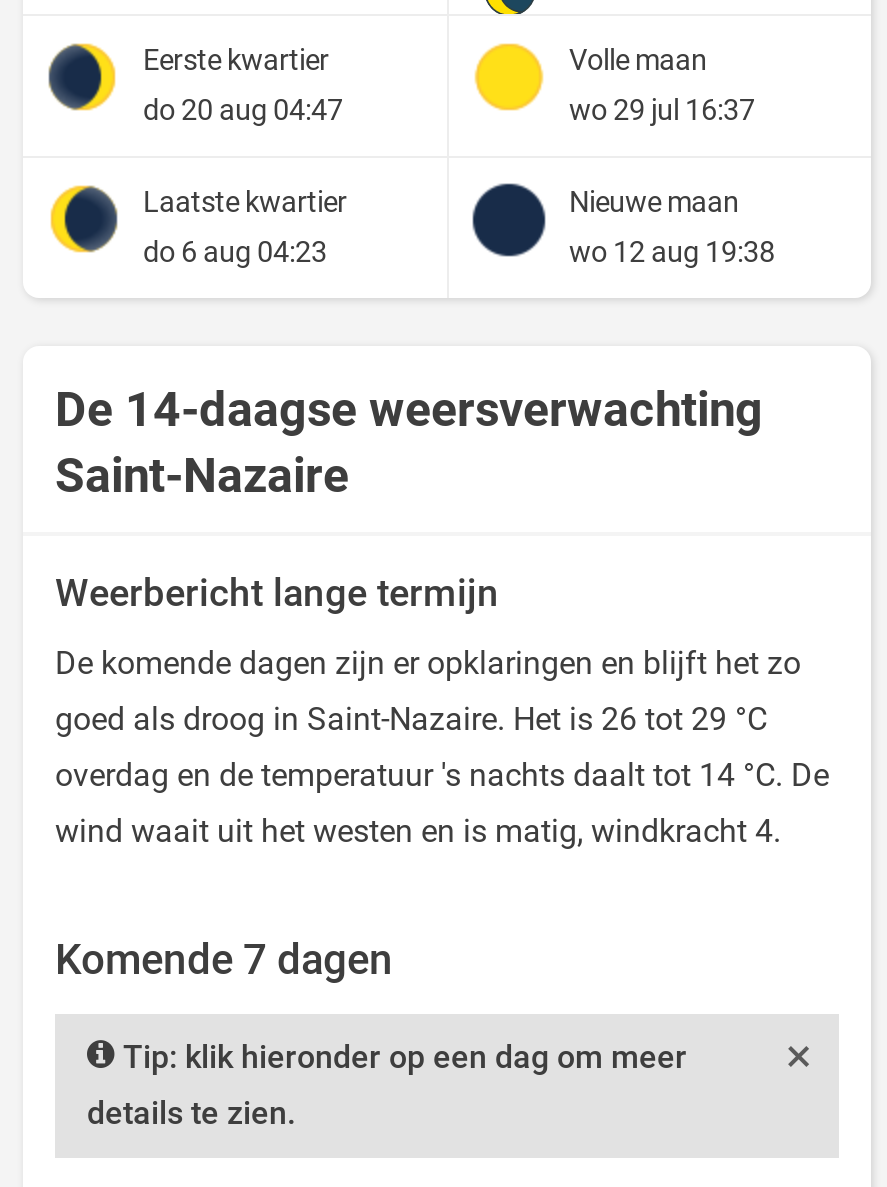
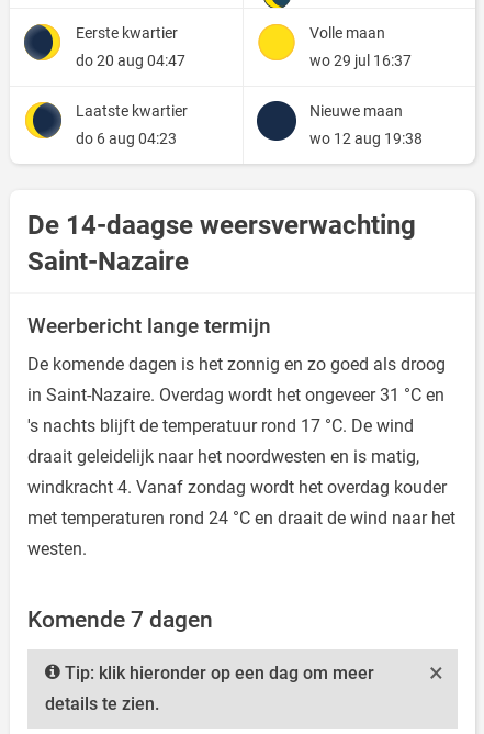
- De komende dagen zijn er opklaringen en blijft het zo
- goed als droog in Saint-Nazaire. Het is 26 tot 29 °C
- overdag en de temperatuur 's nachts daalt tot 14 °C. De
- wind waait uit het westen en is matig, windkracht 4.
+ De komende dagen is het zonnig en zo goed als droog
+ in Saint-Nazaire. Overdag wordt het ongeveer 31 °C en
+ 's nachts blijft de temperatuur rond 17 °C. De wind
+ draait geleidelijk naar het noordwesten en is matig,
+ windkracht 4. Vanaf zondag wordt het overdag kouder
+ met temperaturen rond 24 °C en draait de wind naar het
+ westen.
